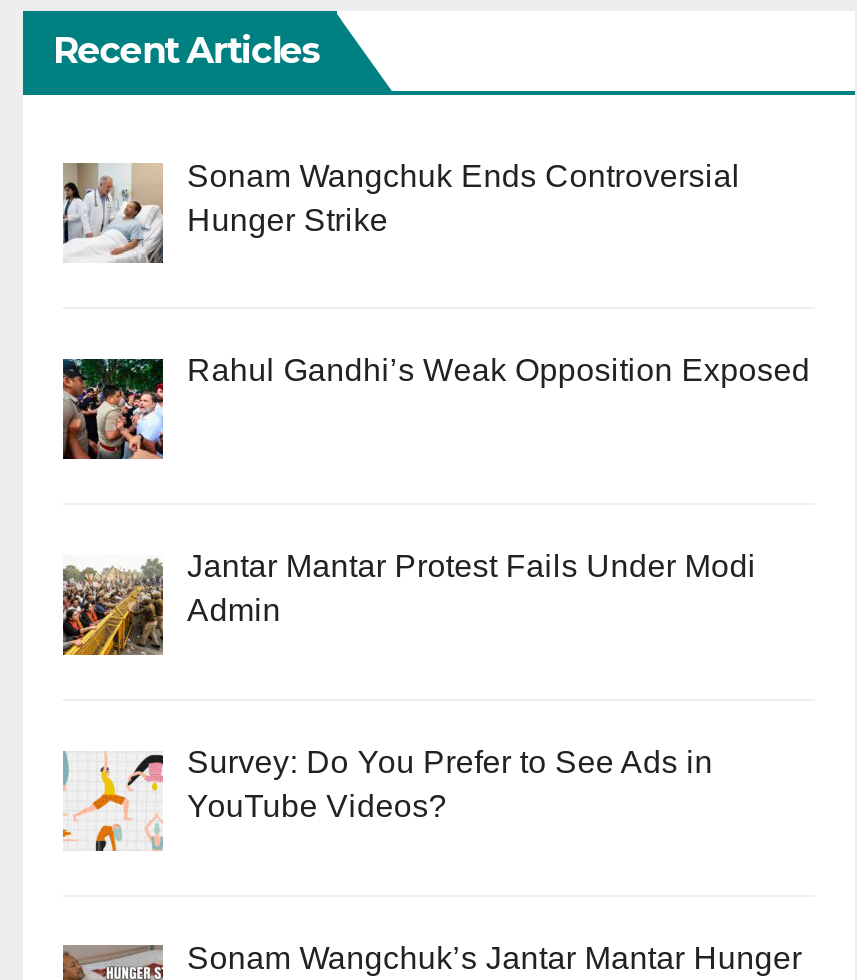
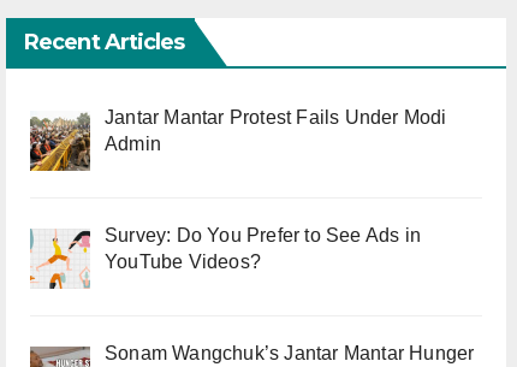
- [image]
- Sonam Wangchuk Ends Controversial
- Hunger Strike

- [image]
- Rahul Gandhi’s Weak Opposition Exposed
